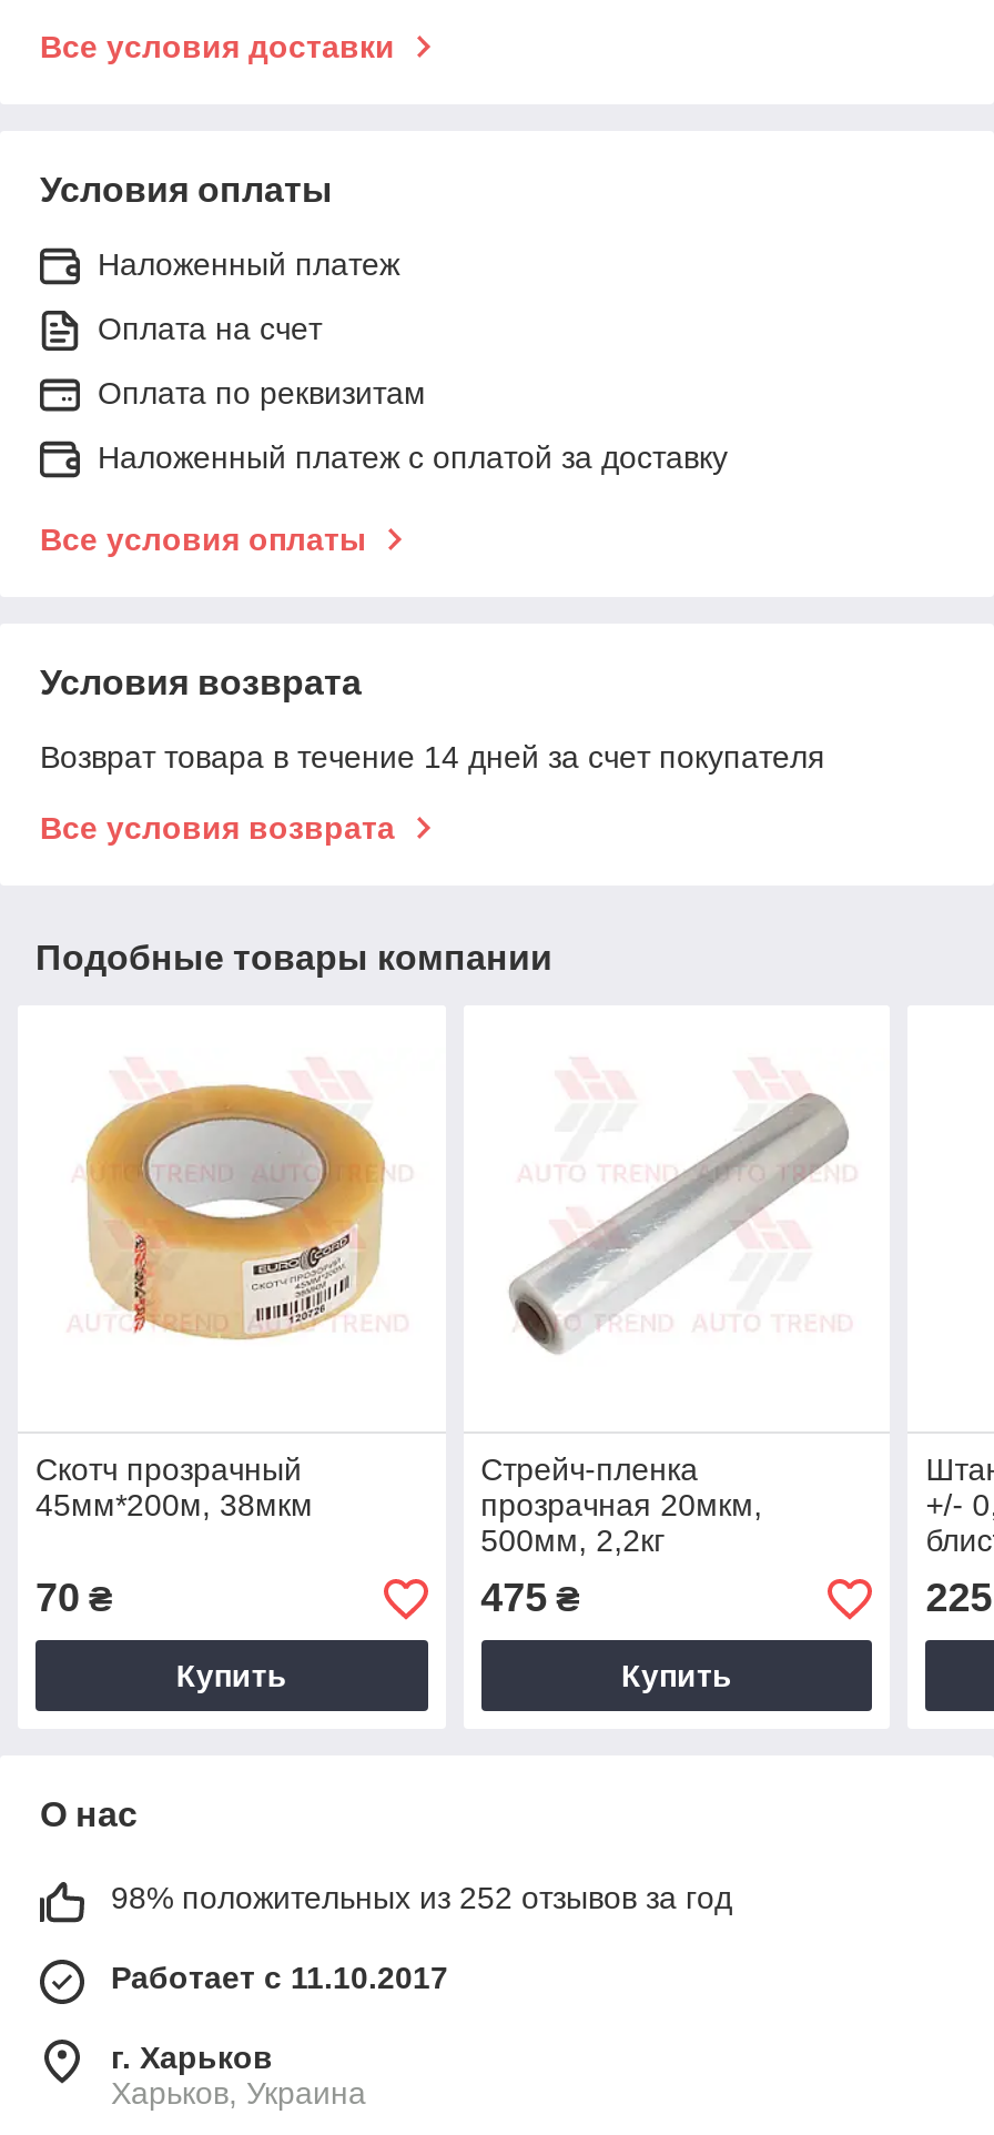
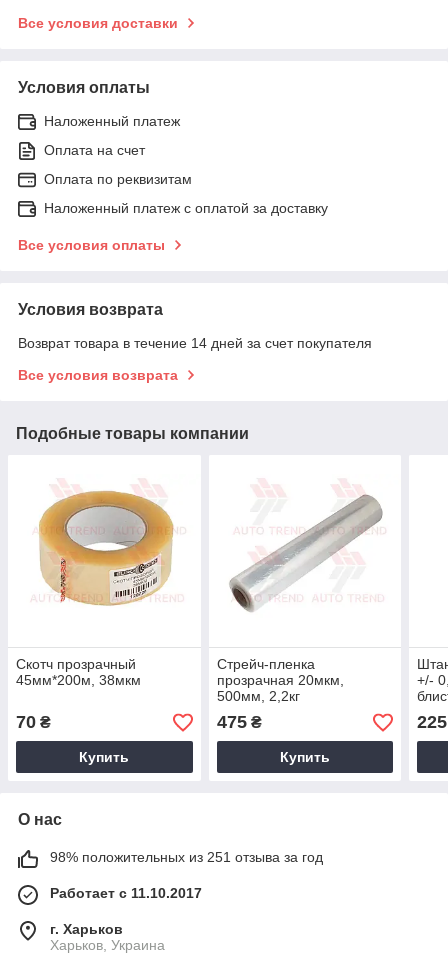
- 98% положительных из 252 отзывов за год
+ 98% положительных из 251 отзыва за год
